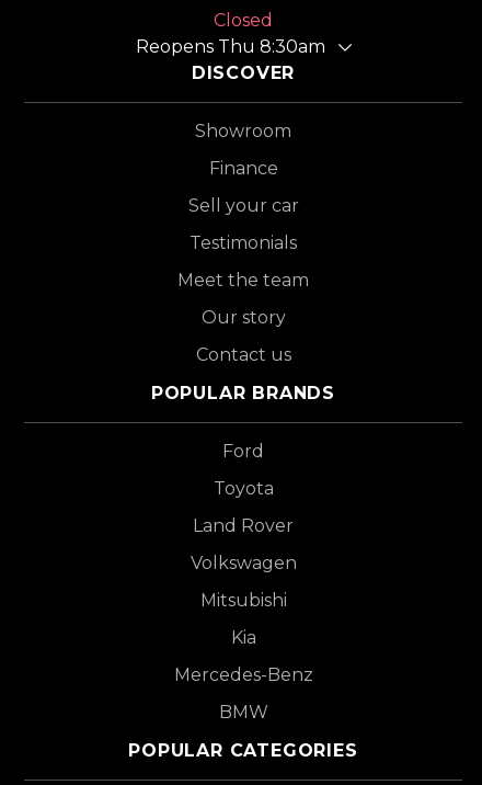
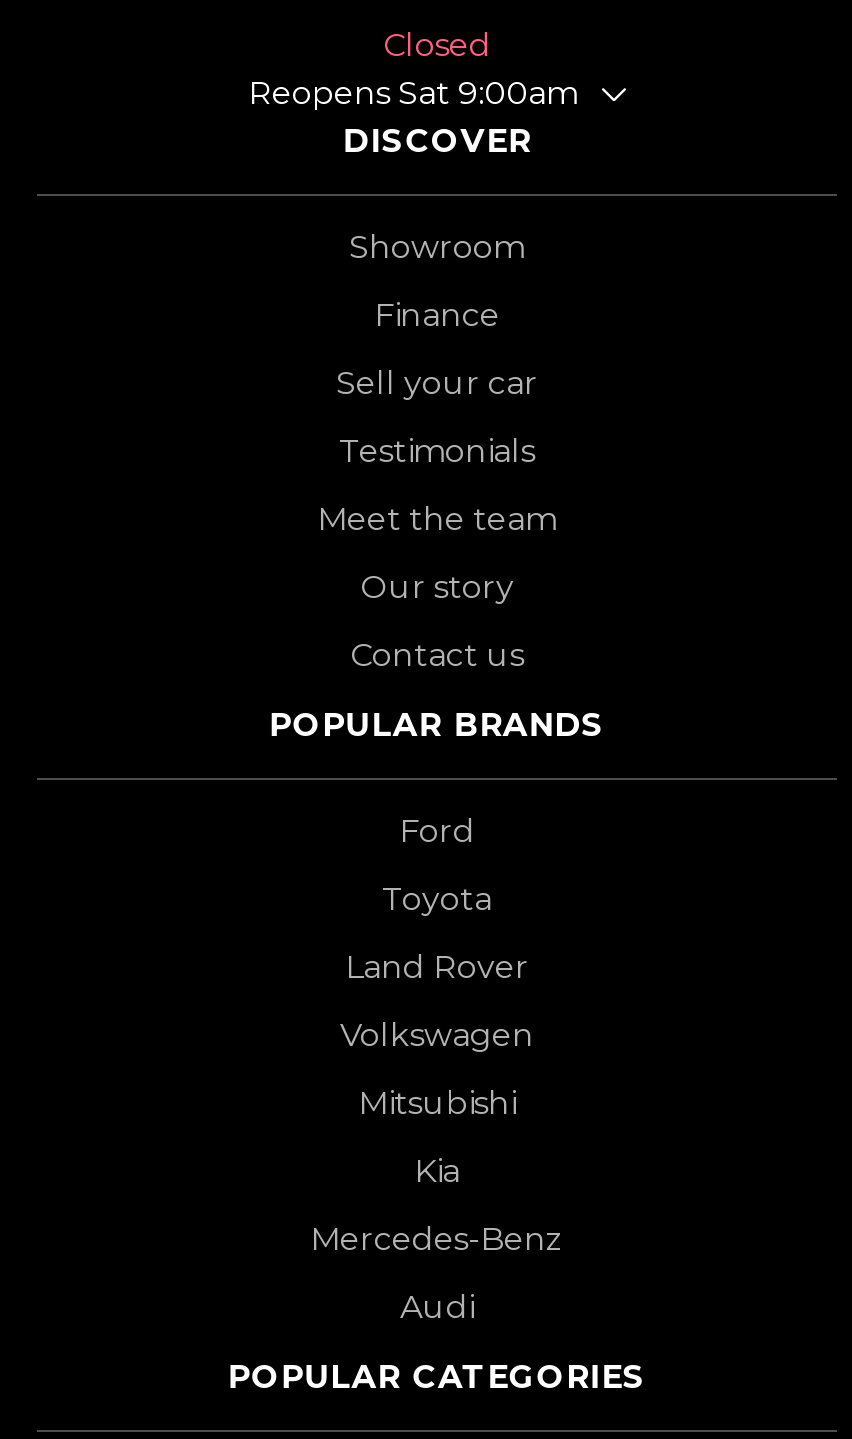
- Reopens Thu 8:30am
+ Reopens Sat 9:00am

- BMW
+ Audi
